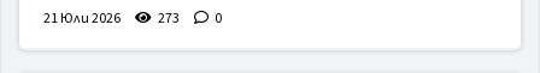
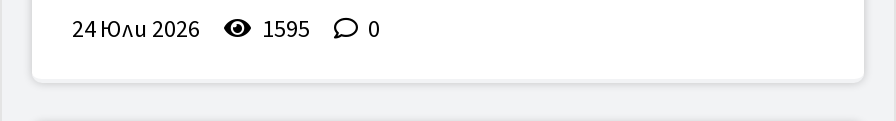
- 21 Юли 2026
- 273
+ 24 Юли 2026
+ 1595
